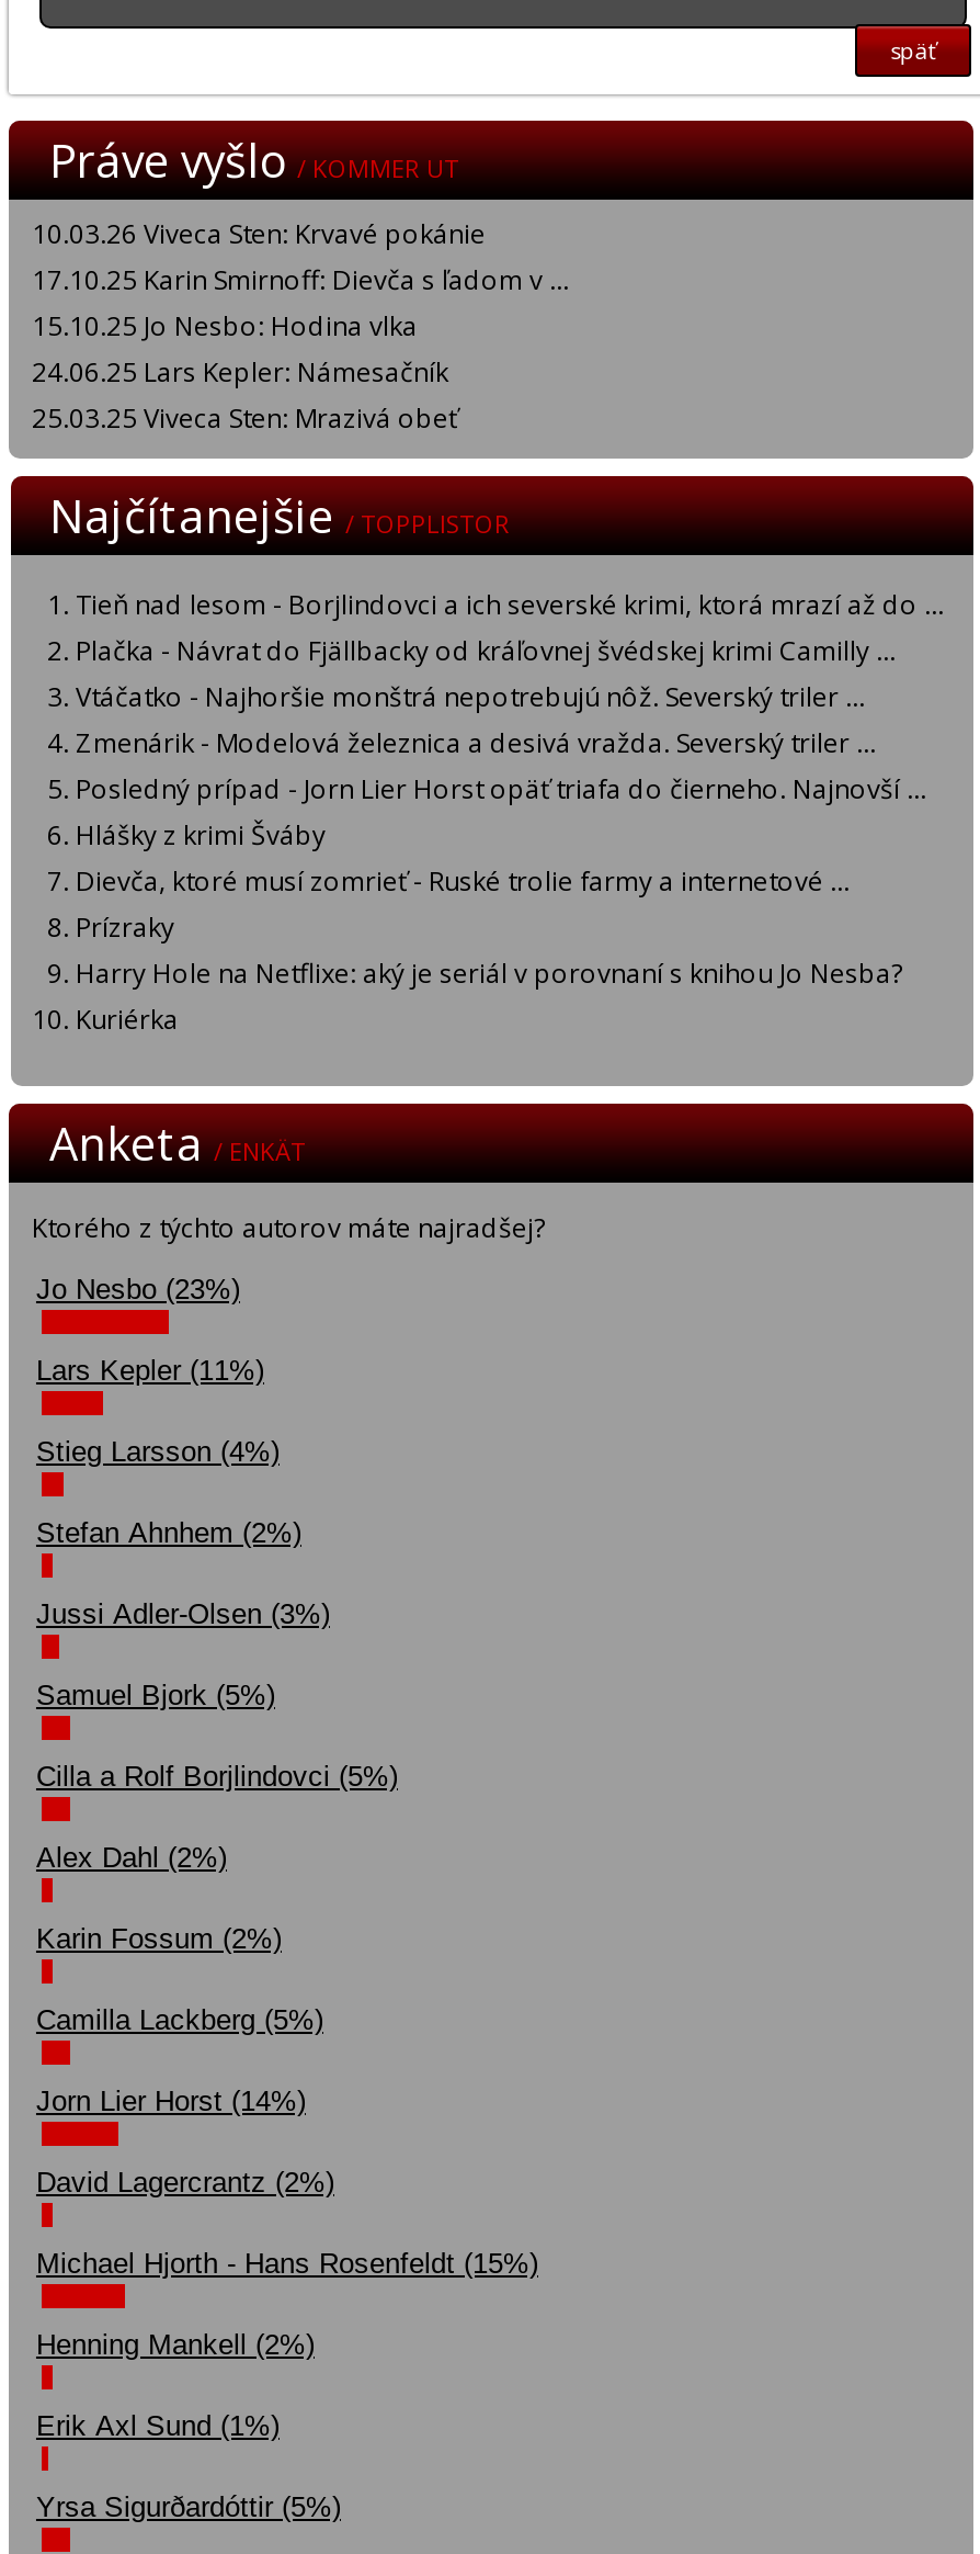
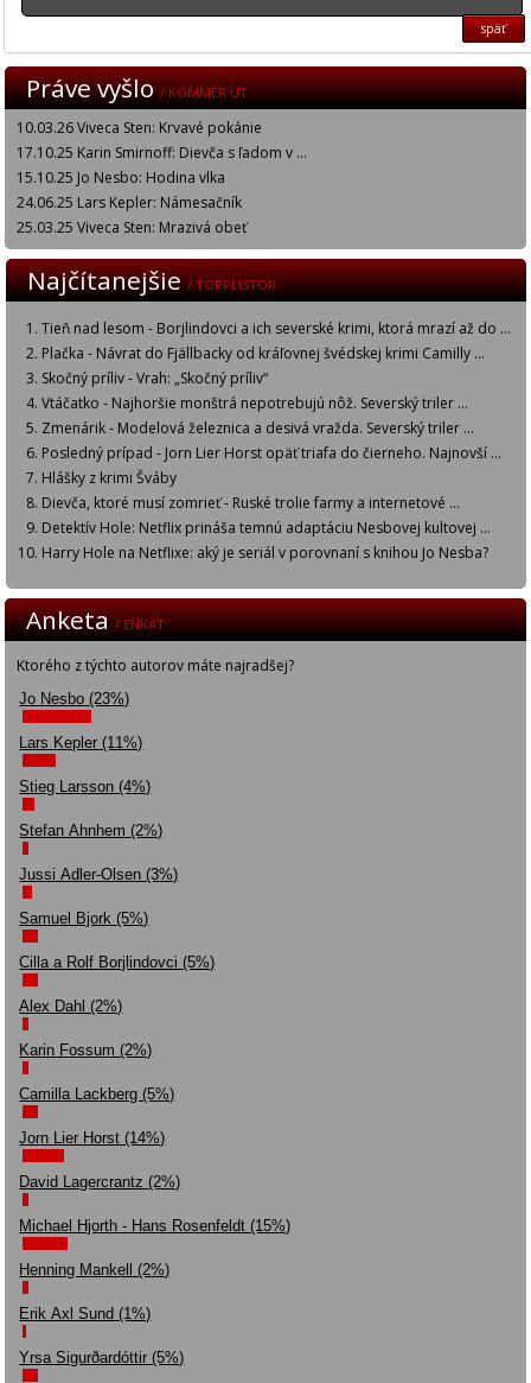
+ Skočný príliv - Vrah: „Skočný príliv“

moved down: Vtáčatko - Najhoršie monštrá nepotrebujú nôž. Severský triler ... | Zmenárik - Modelová železnica a desivá vražda. Severský triler ... | Posledný prípad - Jorn Lier Horst opäť triafa do čierneho. Najnovší ... | Hlášky z krimi Šváby | Dievča, ktoré musí zomrieť - Ruské trolie farmy a internetové ...

- Prízraky
+ Detektív Hole: Netflix prináša temnú adaptáciu Nesbovej kultovej ...

moved down: Harry Hole na Netflixe: aký je seriál v porovnaní s knihou Jo Nesba?

- Kuriérka
